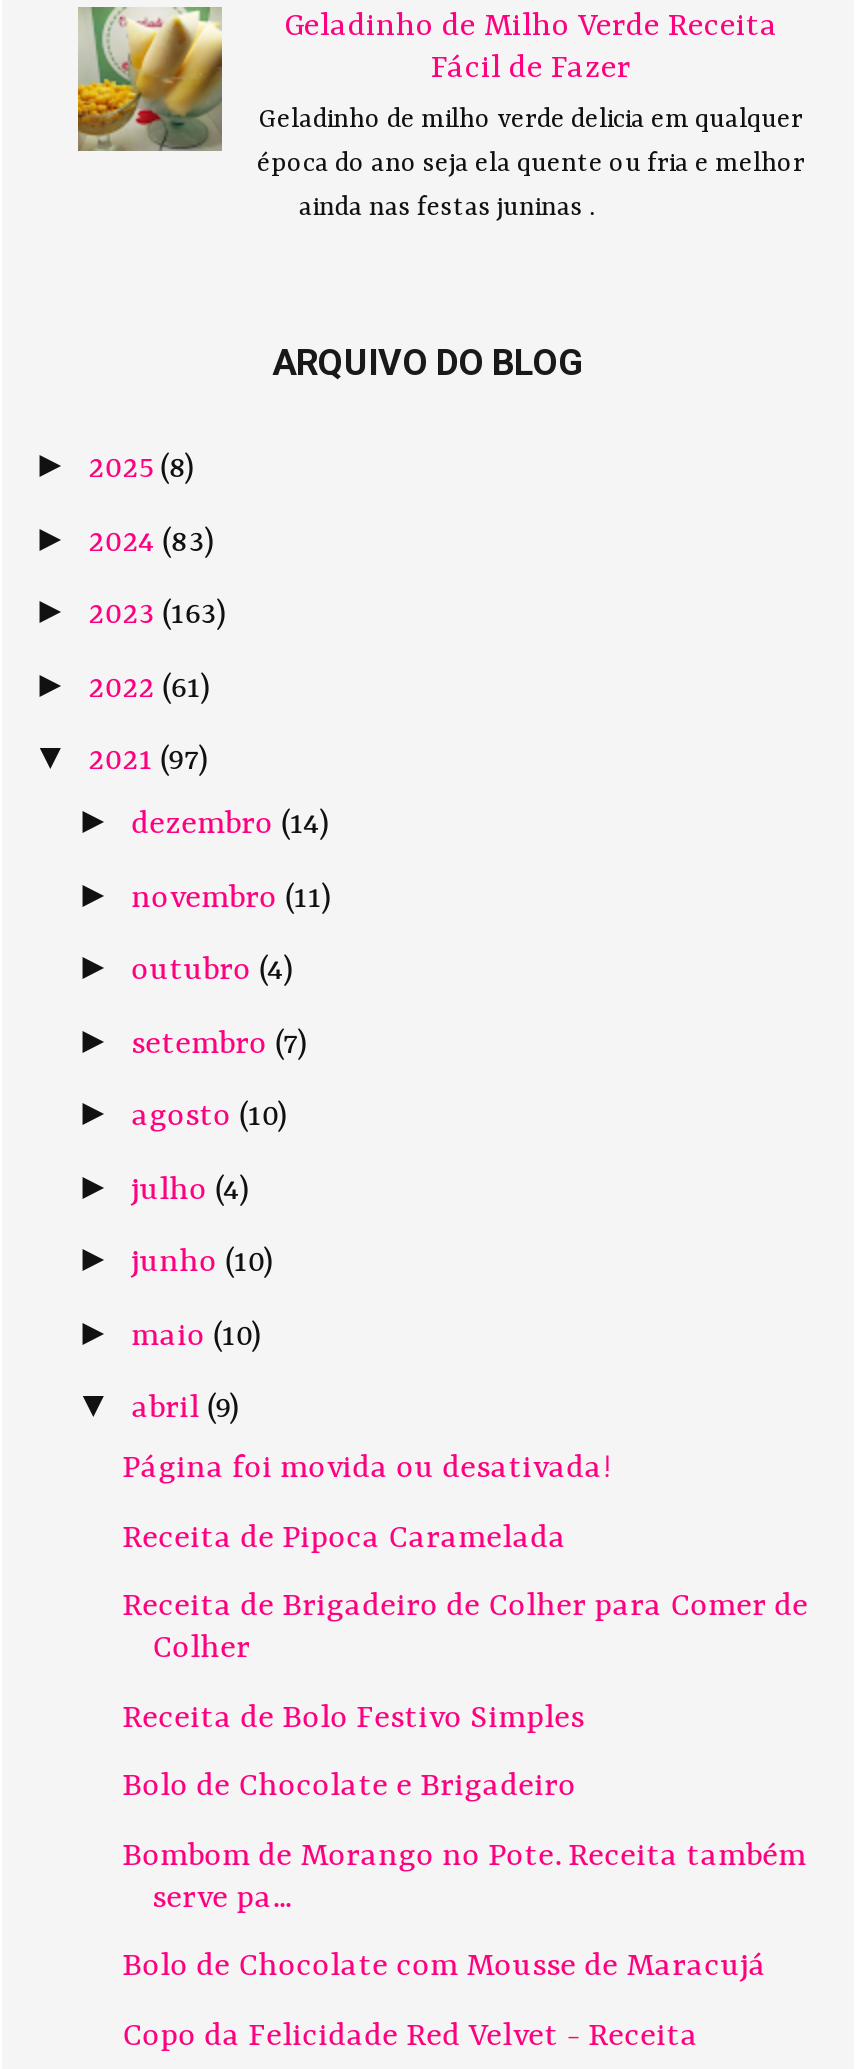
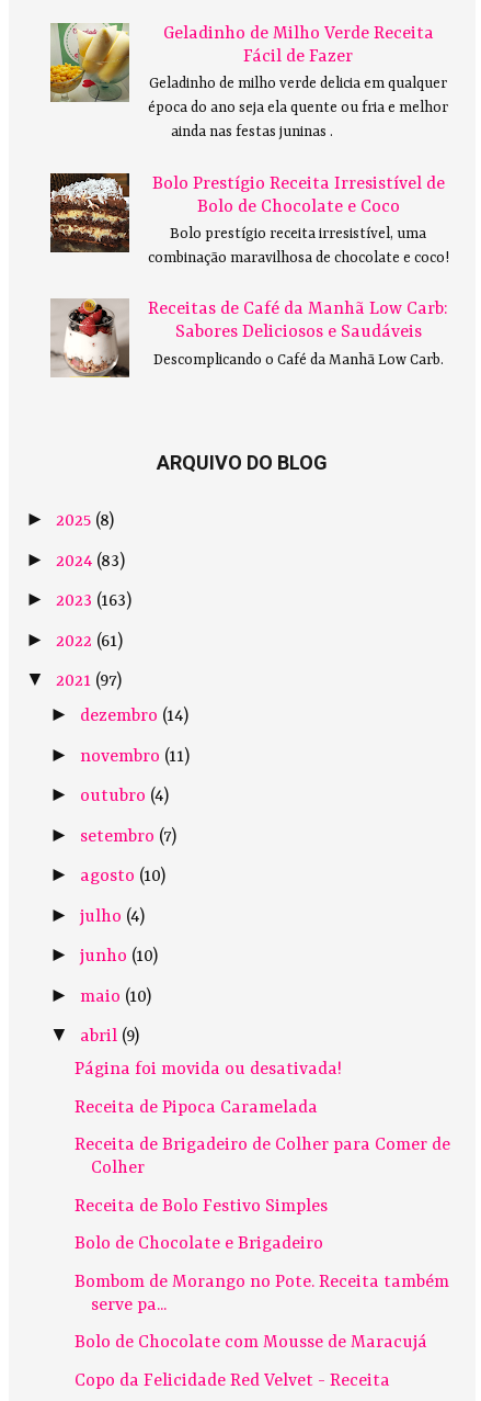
+ [image]
+ Bolo Prestígio Receita Irresistível de
+ Bolo de Chocolate e Coco
+ Bolo prestígio receita irresistível, uma
+ combinação maravilhosa de chocolate e coco!
+ Receitas de Café da Manhã Low Carb:
+ Sabores Deliciosos e Saudáveis
+ Descomplicando o Café da Manhã Low Carb.

+ [image]
